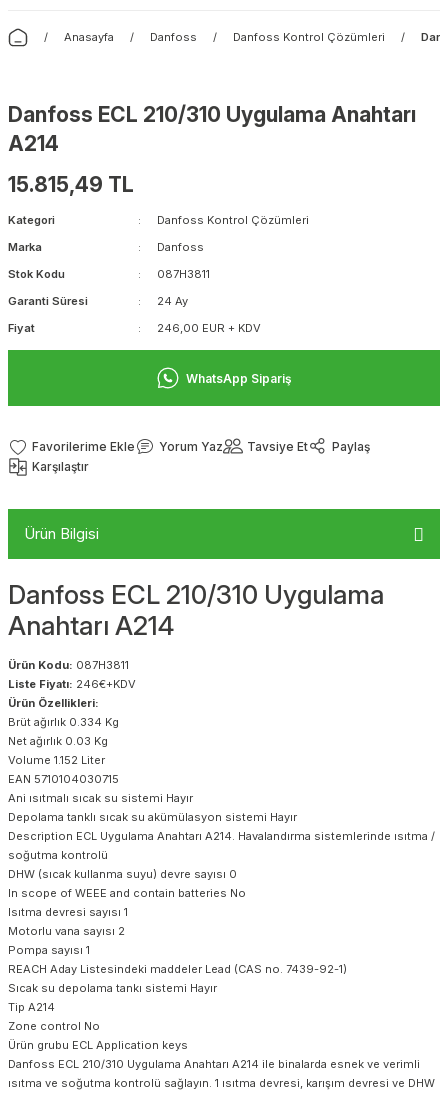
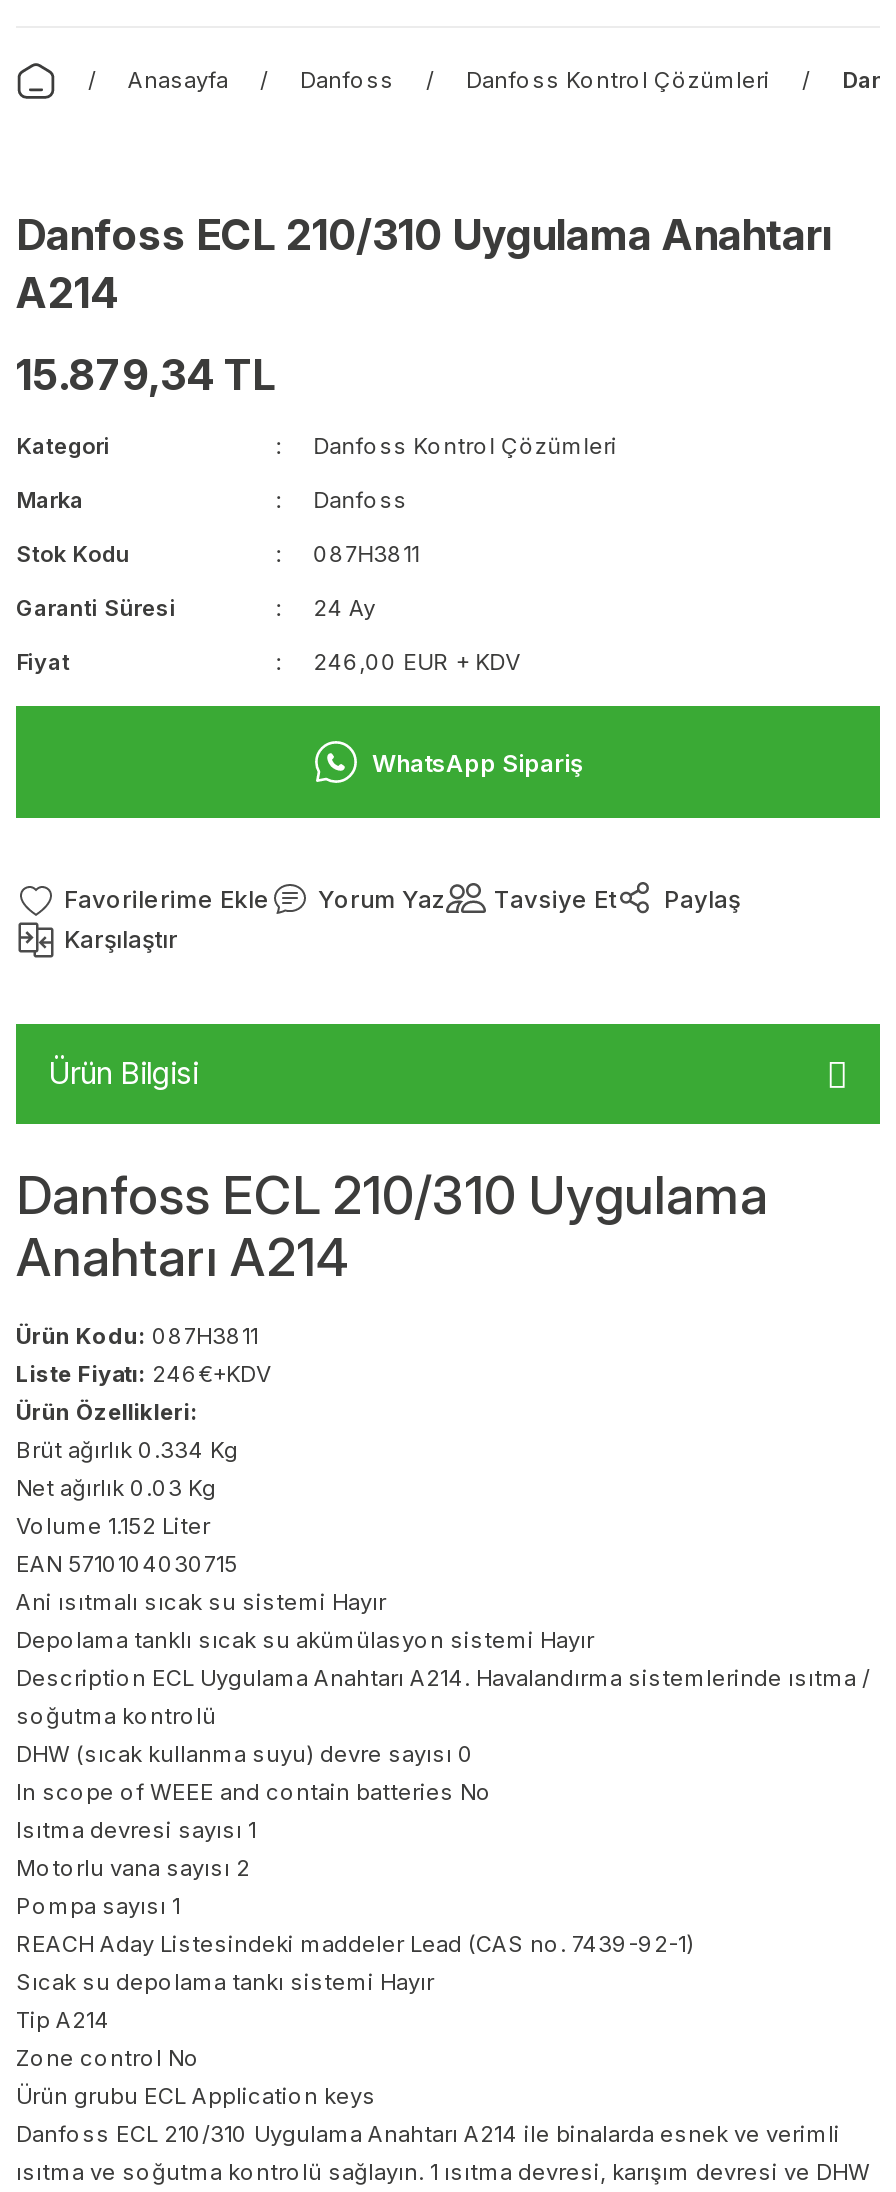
- 15.815,49 TL
+ 15.879,34 TL
